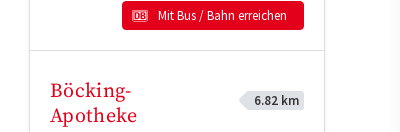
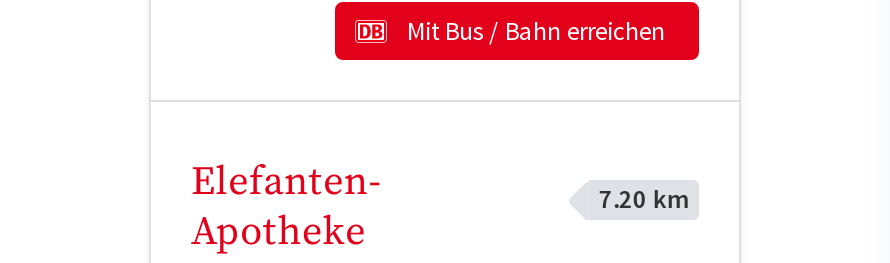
- Böcking-
+ Elefanten-

- 6.82 km
+ 7.20 km
